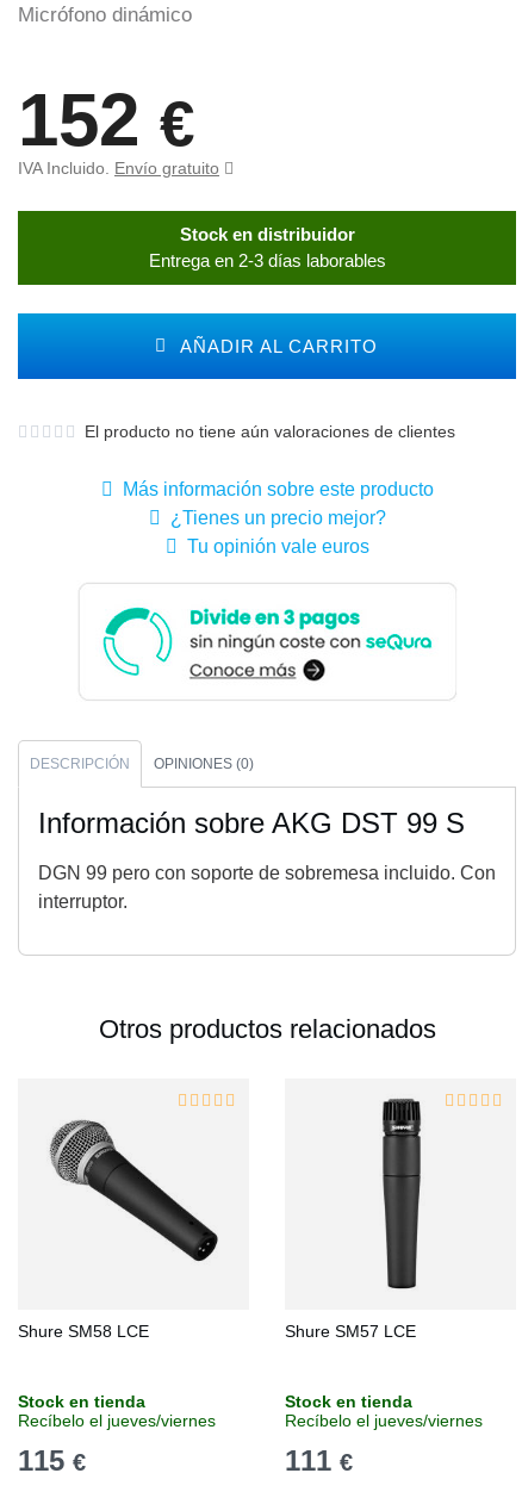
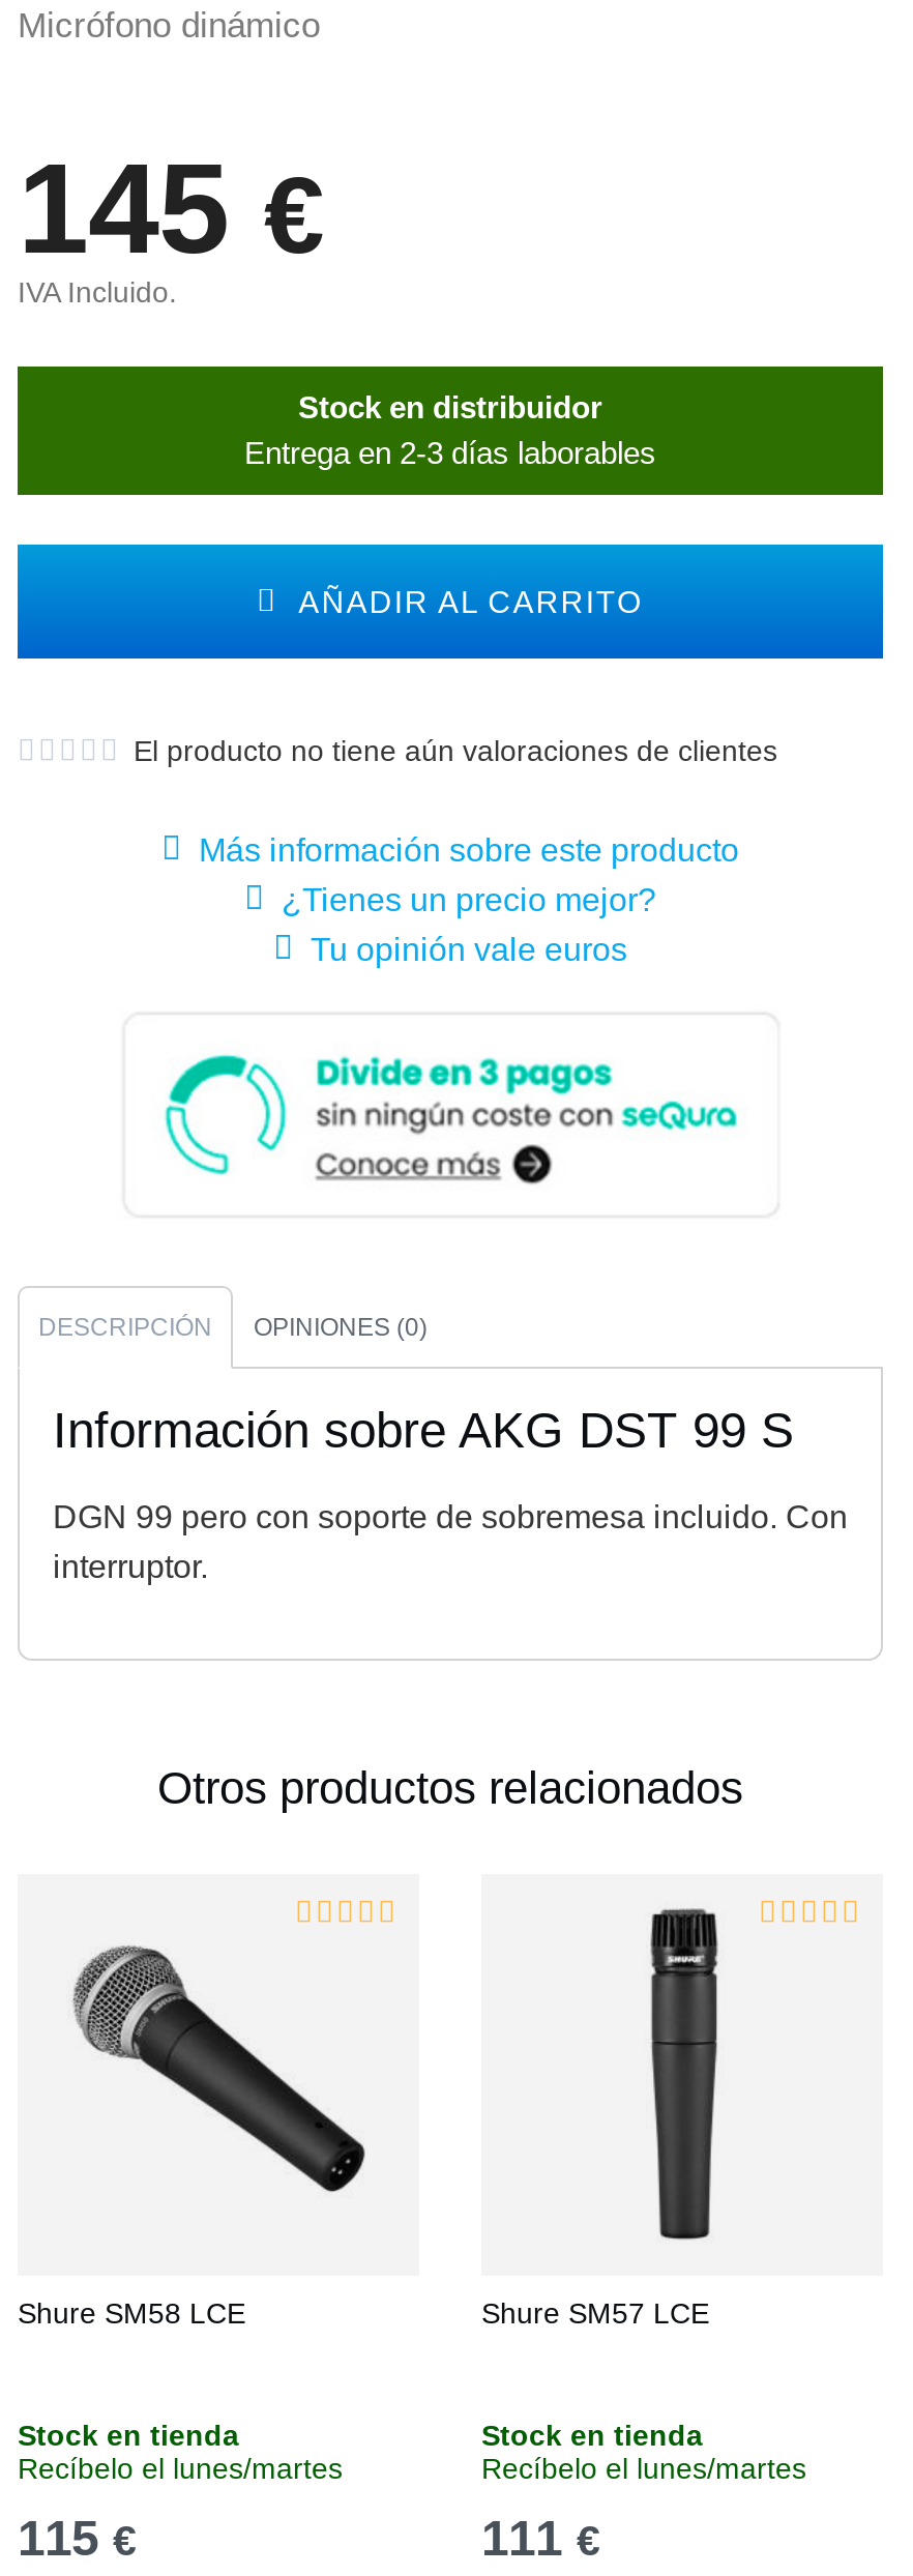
- 152 €
- IVA Incluido. Envío gratuito
+ 145 €
+ IVA Incluido.

- Recíbelo el jueves/viernes
+ Recíbelo el lunes/martes

- Recíbelo el jueves/viernes
+ Recíbelo el lunes/martes
